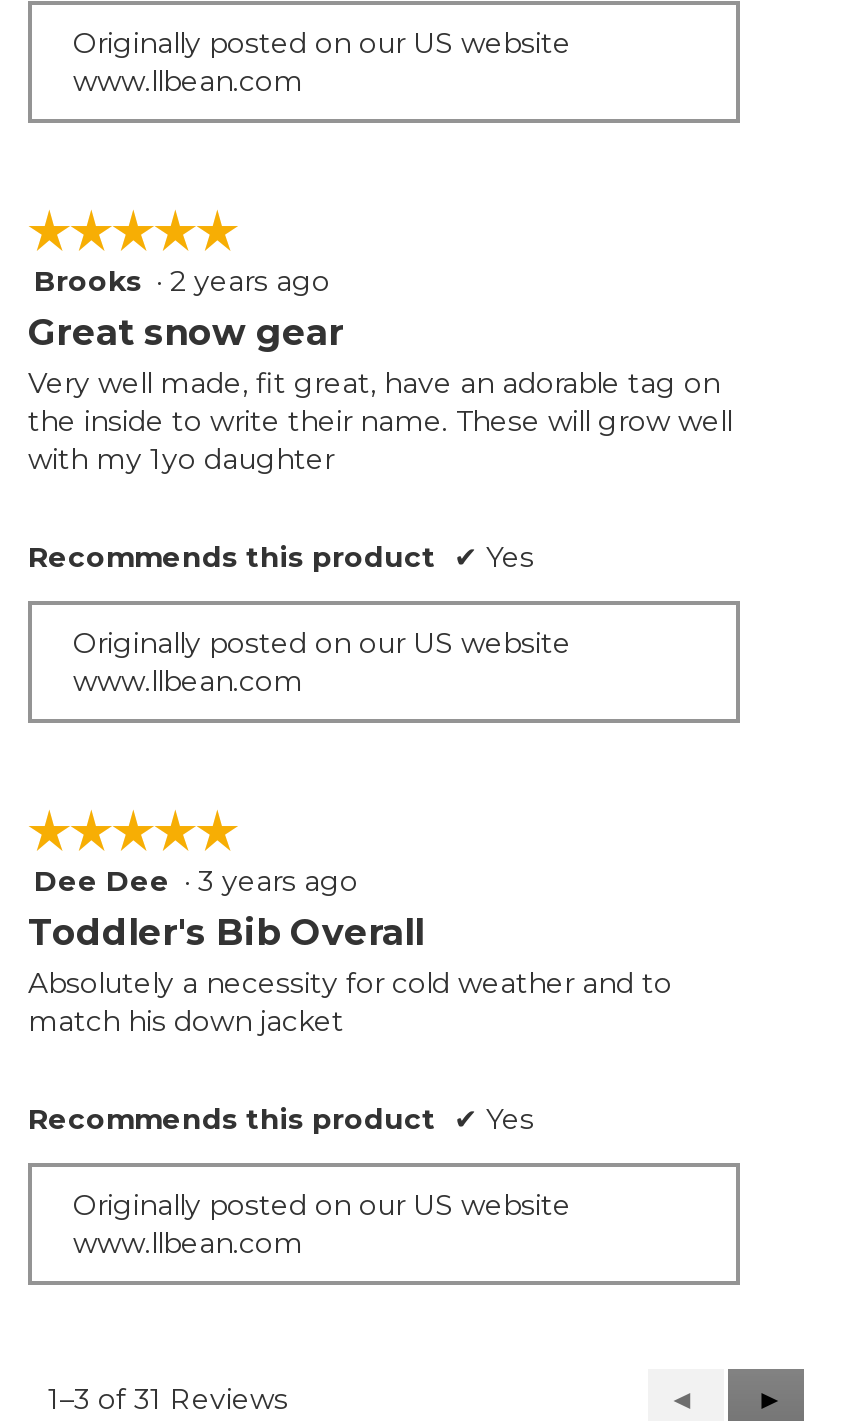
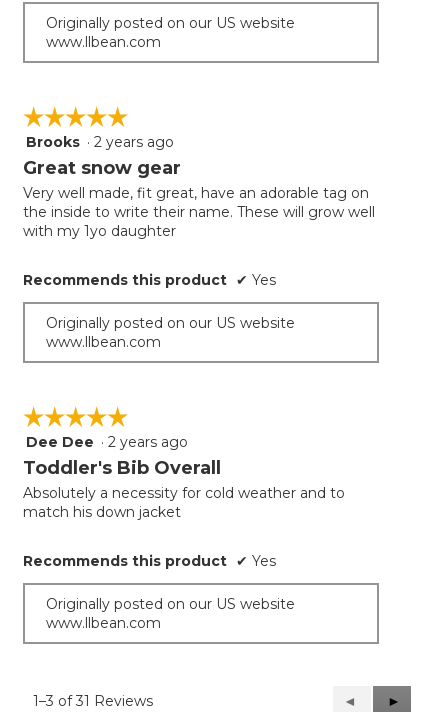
- Dee Dee · 3 years ago
+ Dee Dee · 2 years ago
